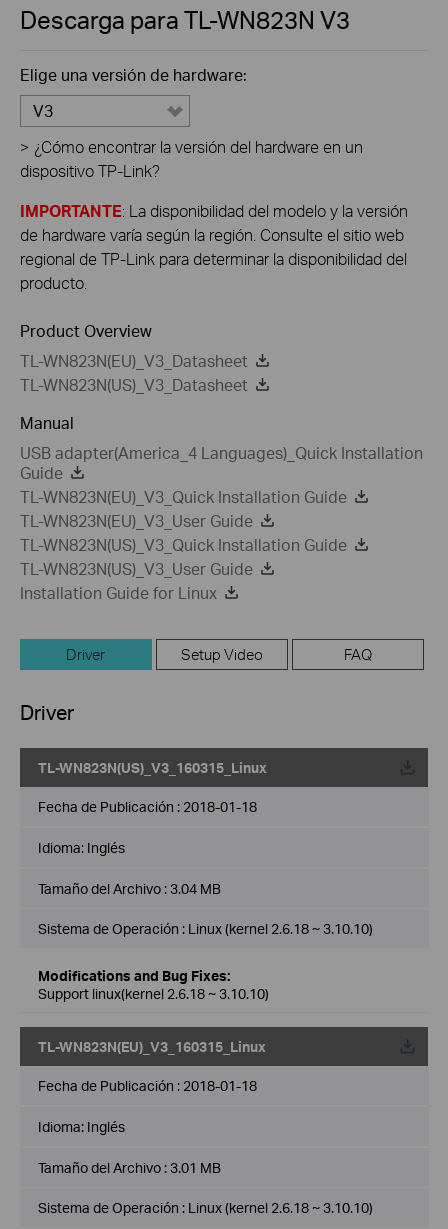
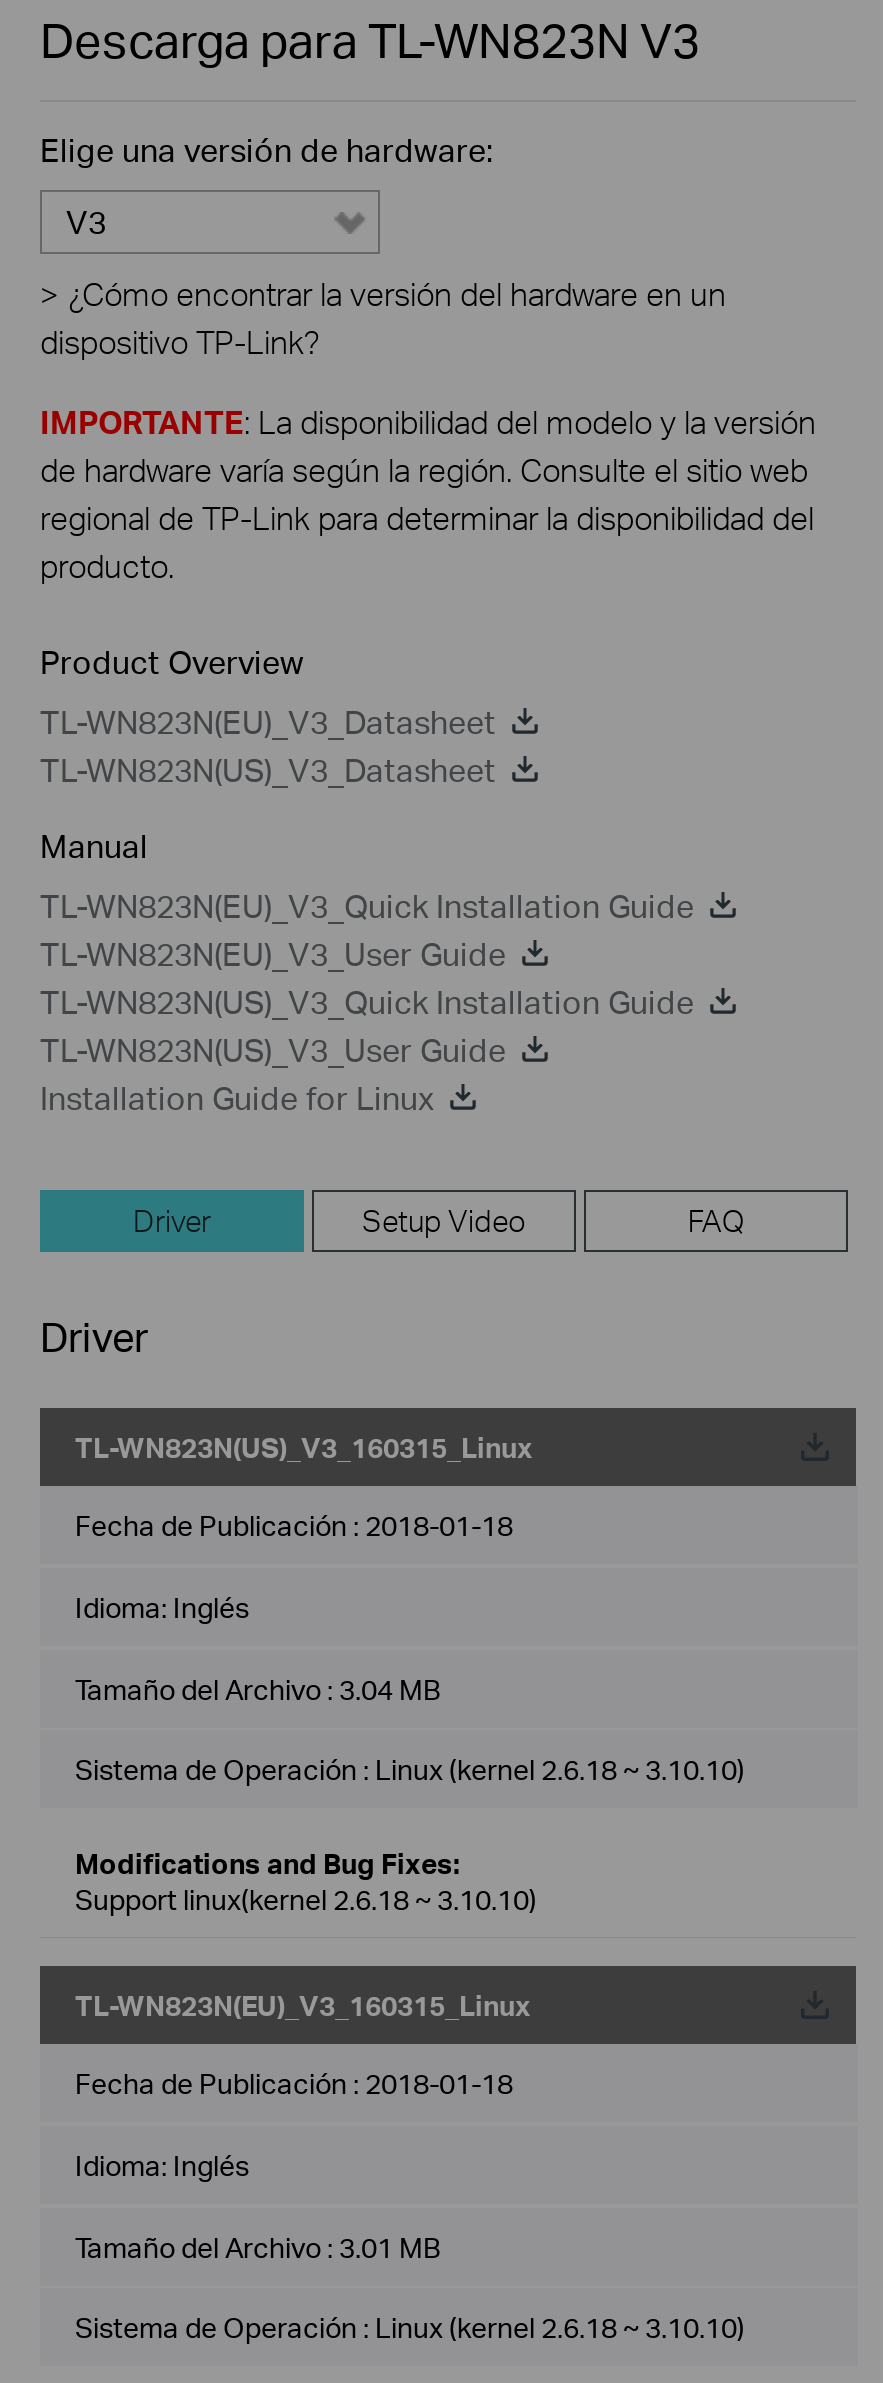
- USB adapter(America_4 Languages)_Quick Installation
- Guide
